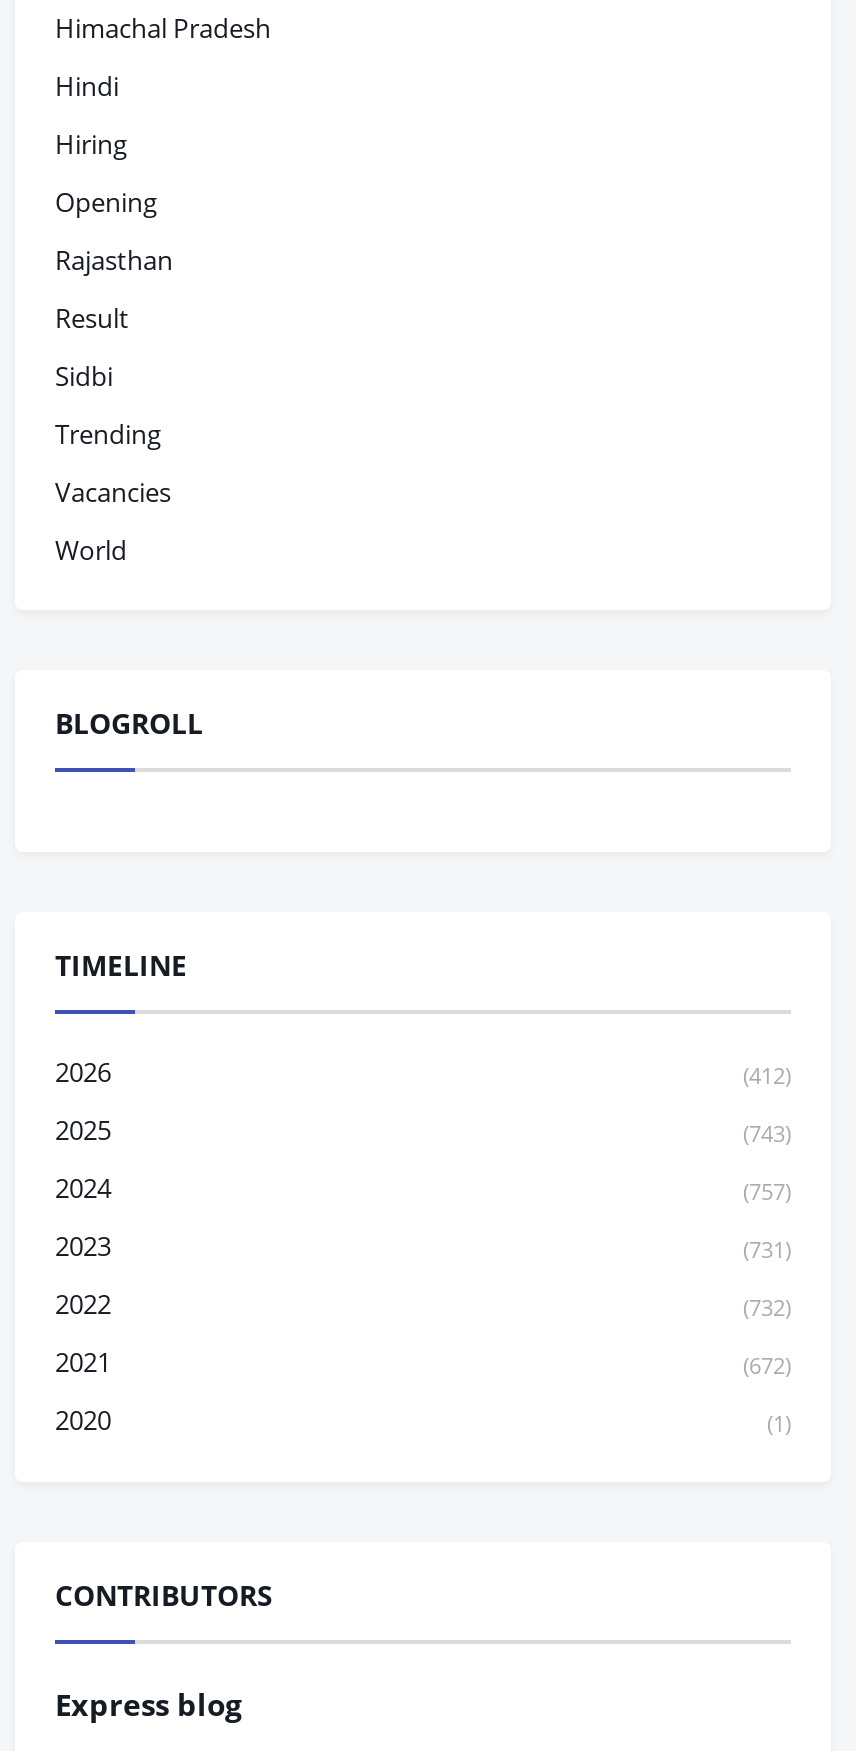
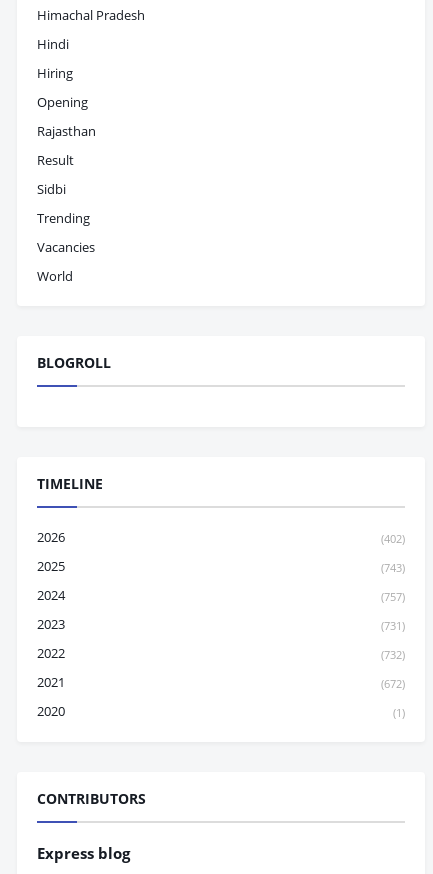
- (412)
+ (402)
